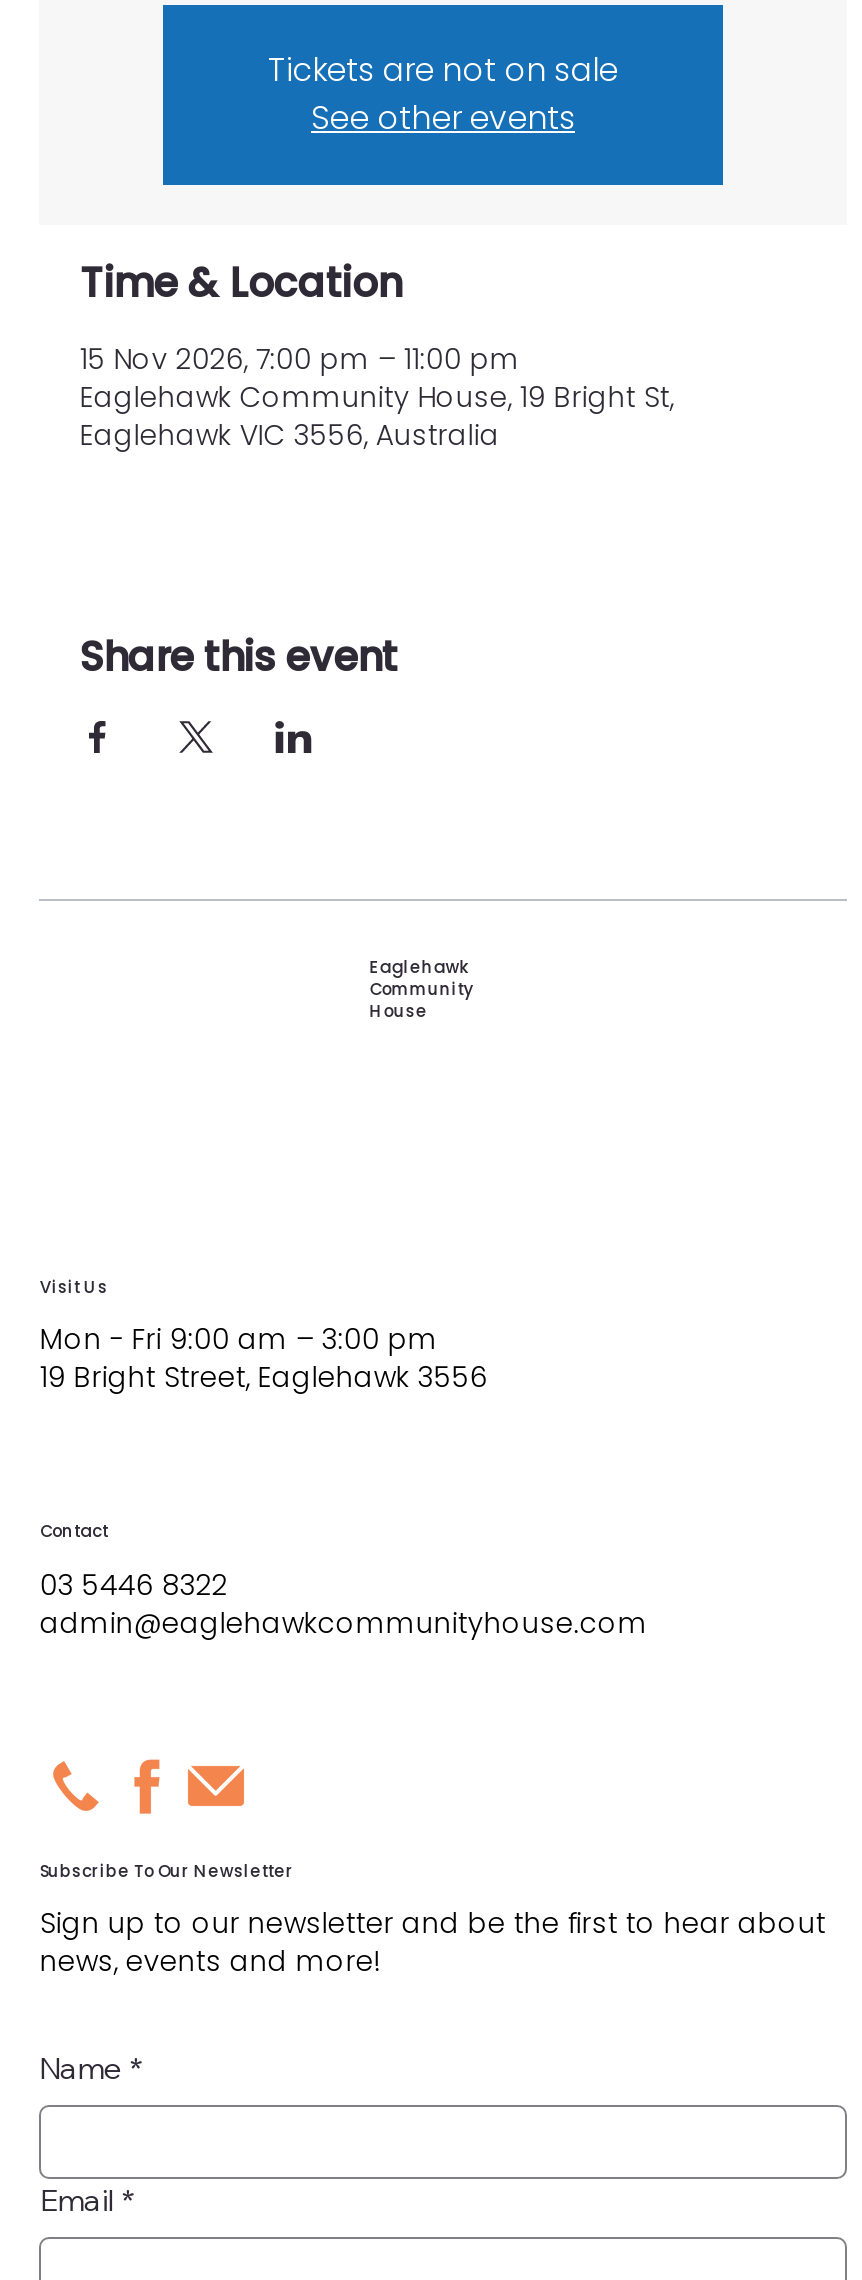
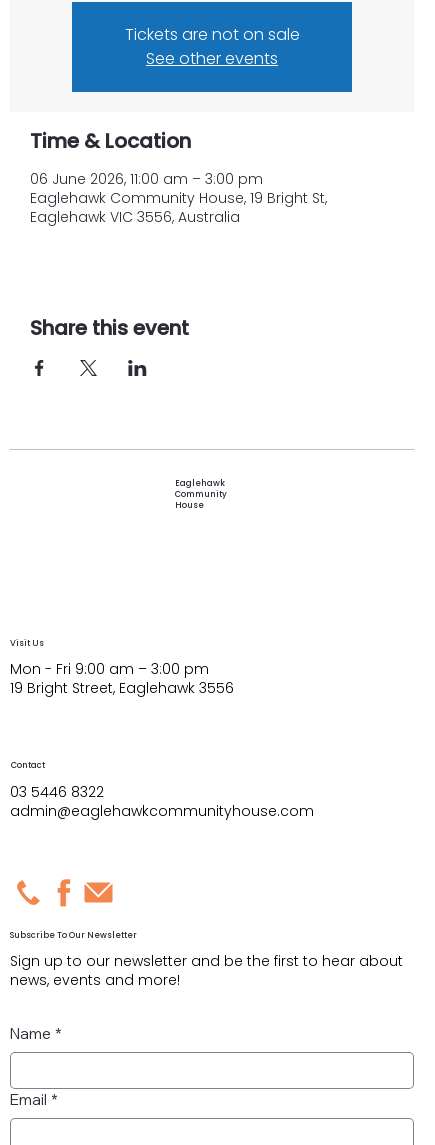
- 15 Nov 2026, 7:00 pm – 11:00 pm
+ 06 June 2026, 11:00 am – 3:00 pm
